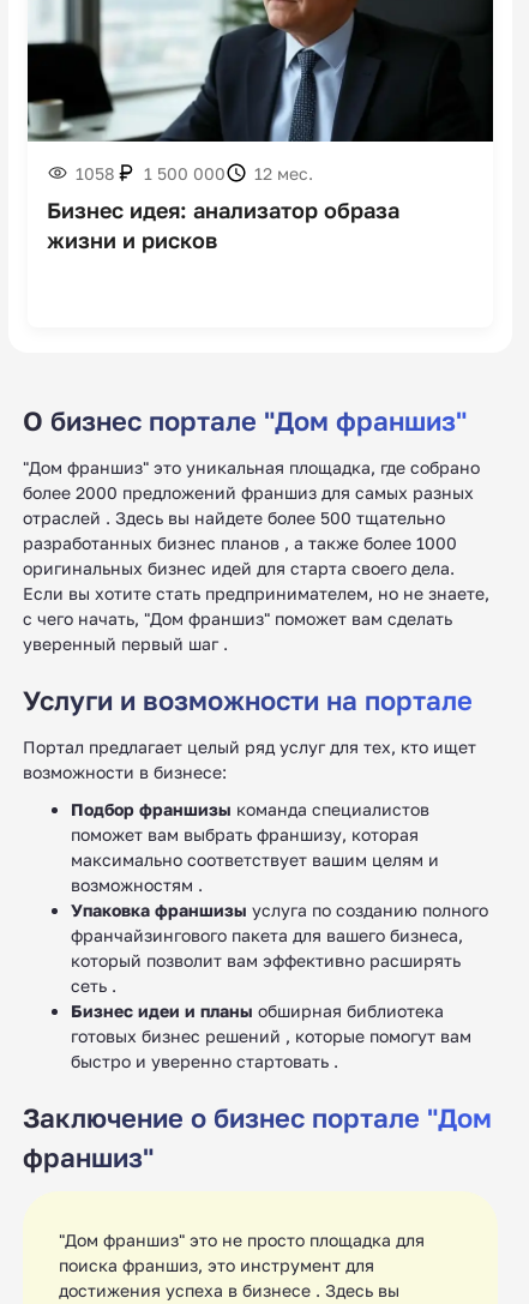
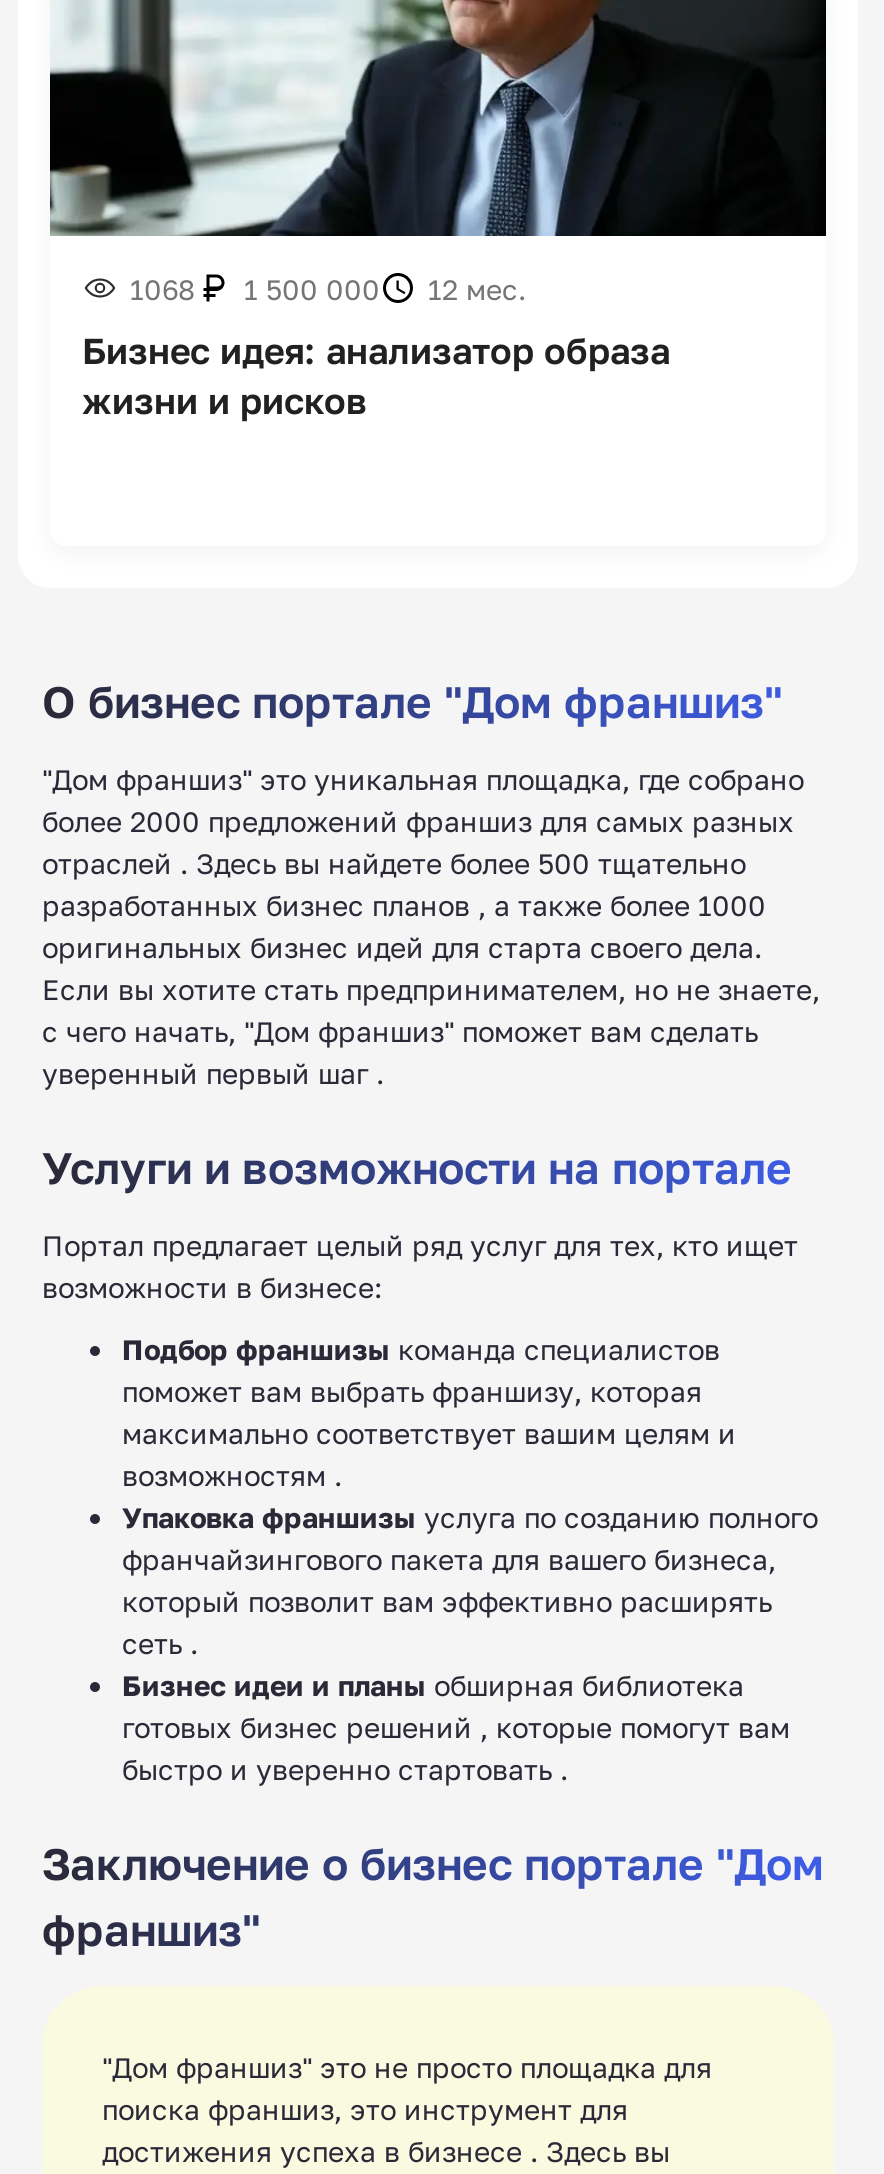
- 1058
+ 1068
